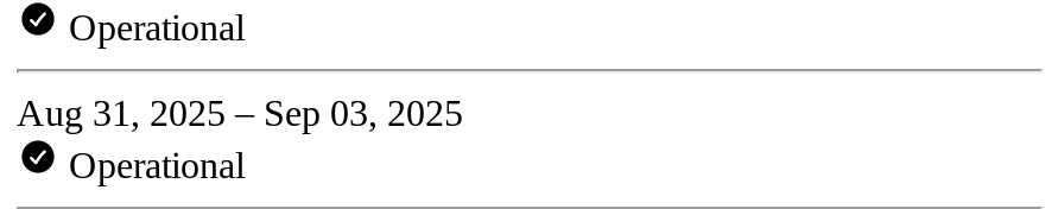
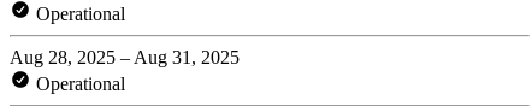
- Aug 31, 2025 – Sep 03, 2025
+ Aug 28, 2025 – Aug 31, 2025
